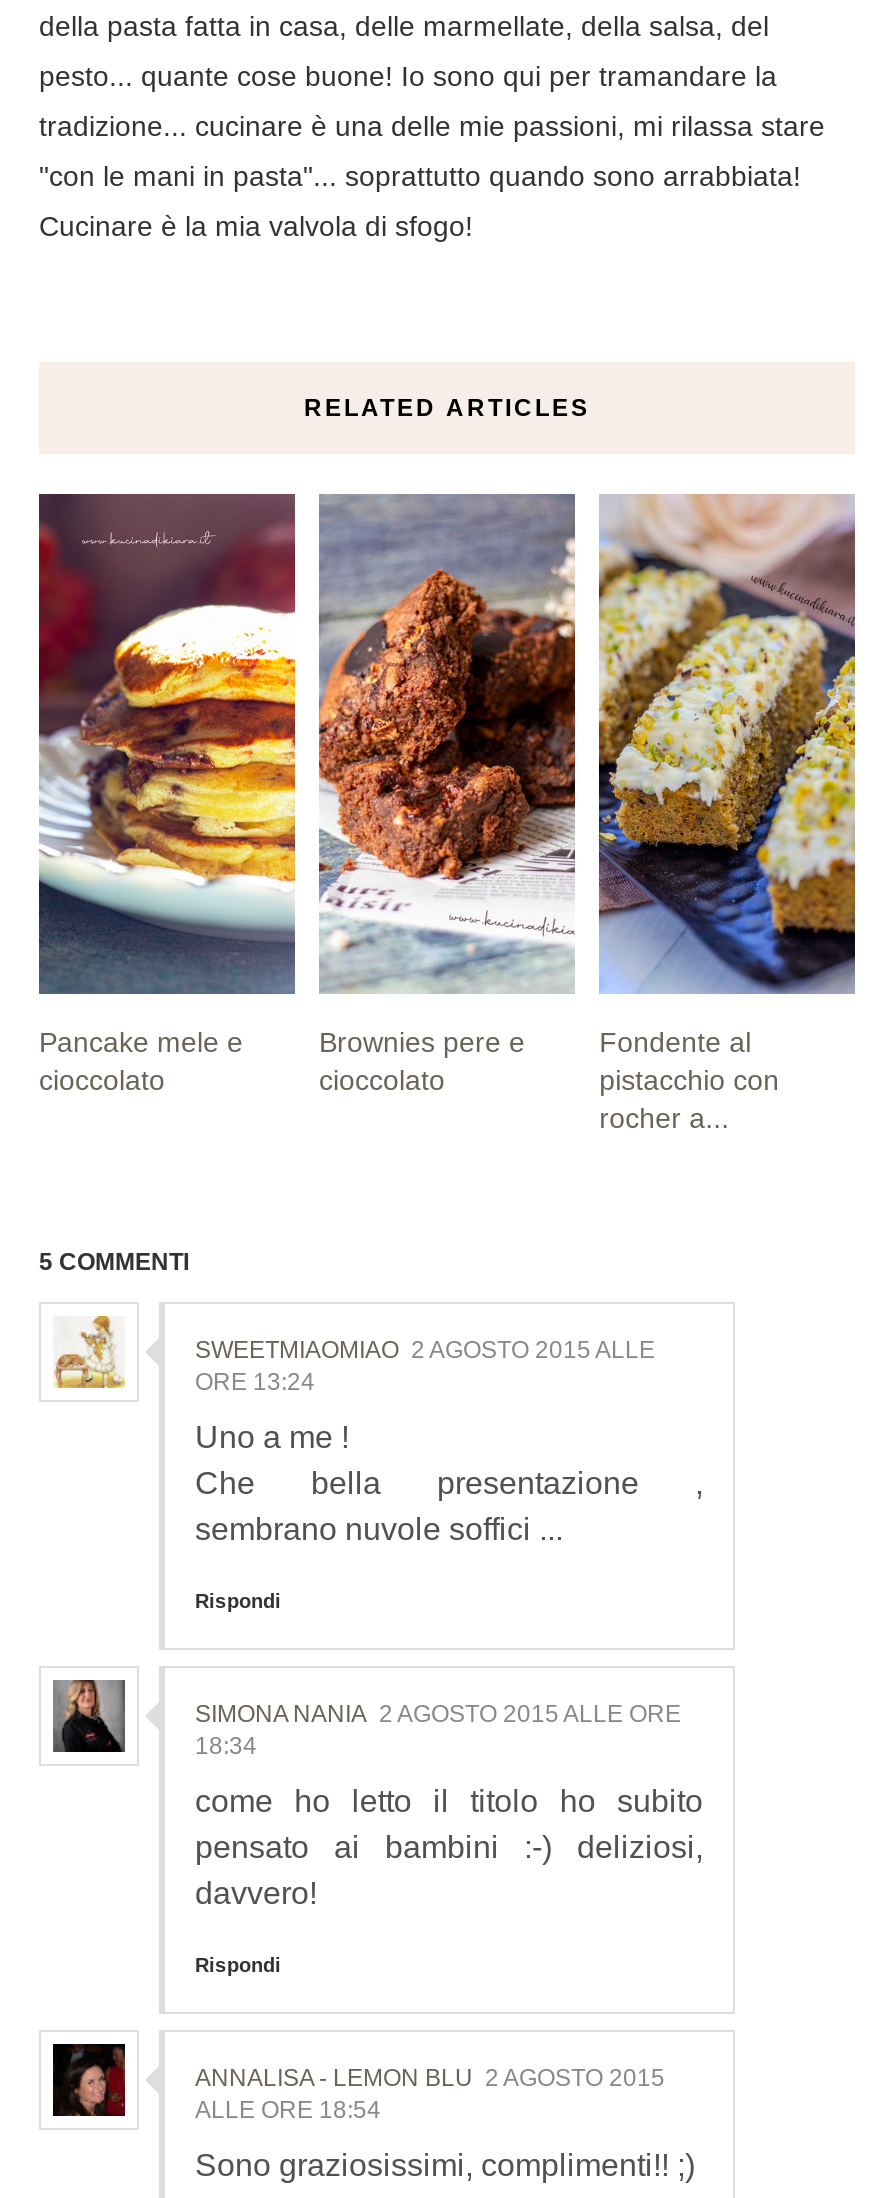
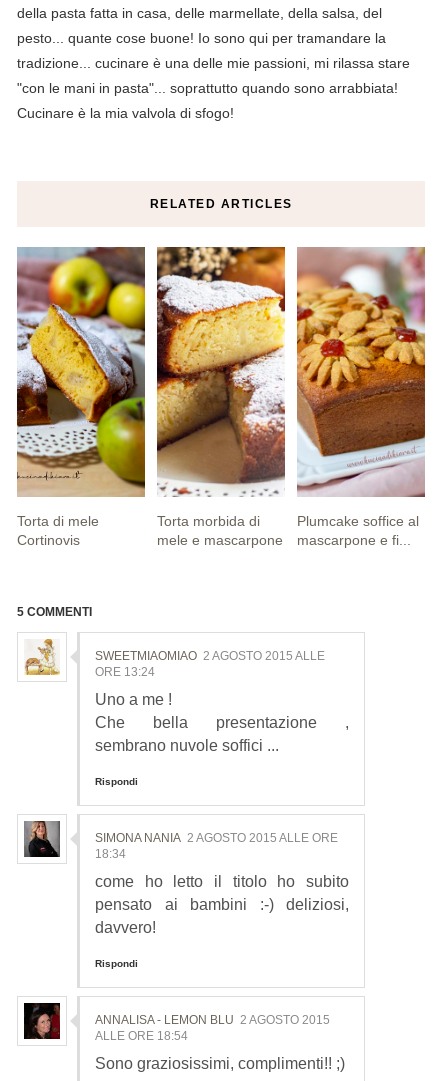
- [image]
- Pancake mele e
- cioccolato
+ [image]
+ Torta di mele
+ Cortinovis

- [image]
- Brownies pere e
- cioccolato
+ [image]
+ Torta morbida di
+ mele e mascarpone

- [image]
- Fondente al
- pistacchio con
- rocher a...
+ [image]
+ Plumcake soffice al
+ mascarpone e fi...
